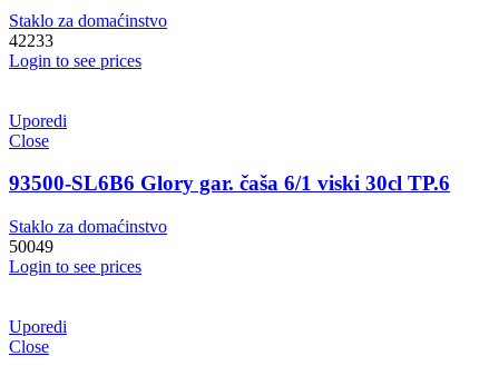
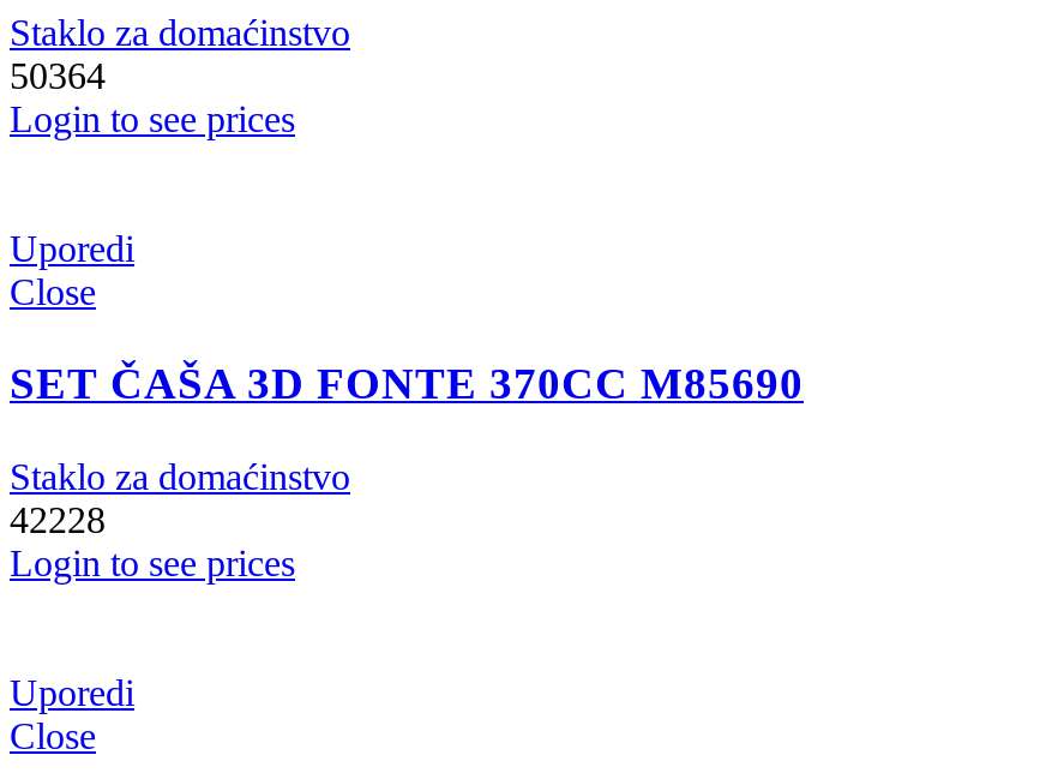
- 42233
+ 50364

- 93500-SL6B6 Glory gar. čaša 6/1 viski 30cl TP.6
+ SET ČAŠA 3D FONTE 370CC M85690

- 50049
+ 42228
